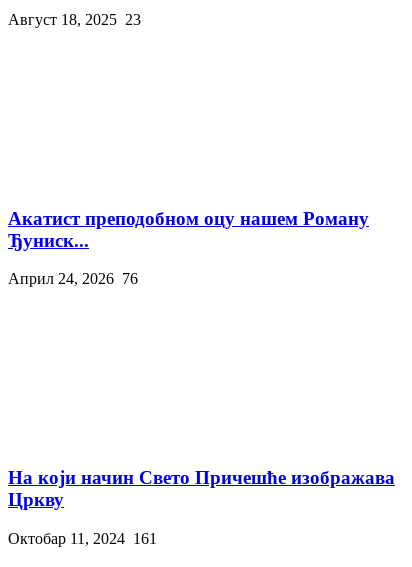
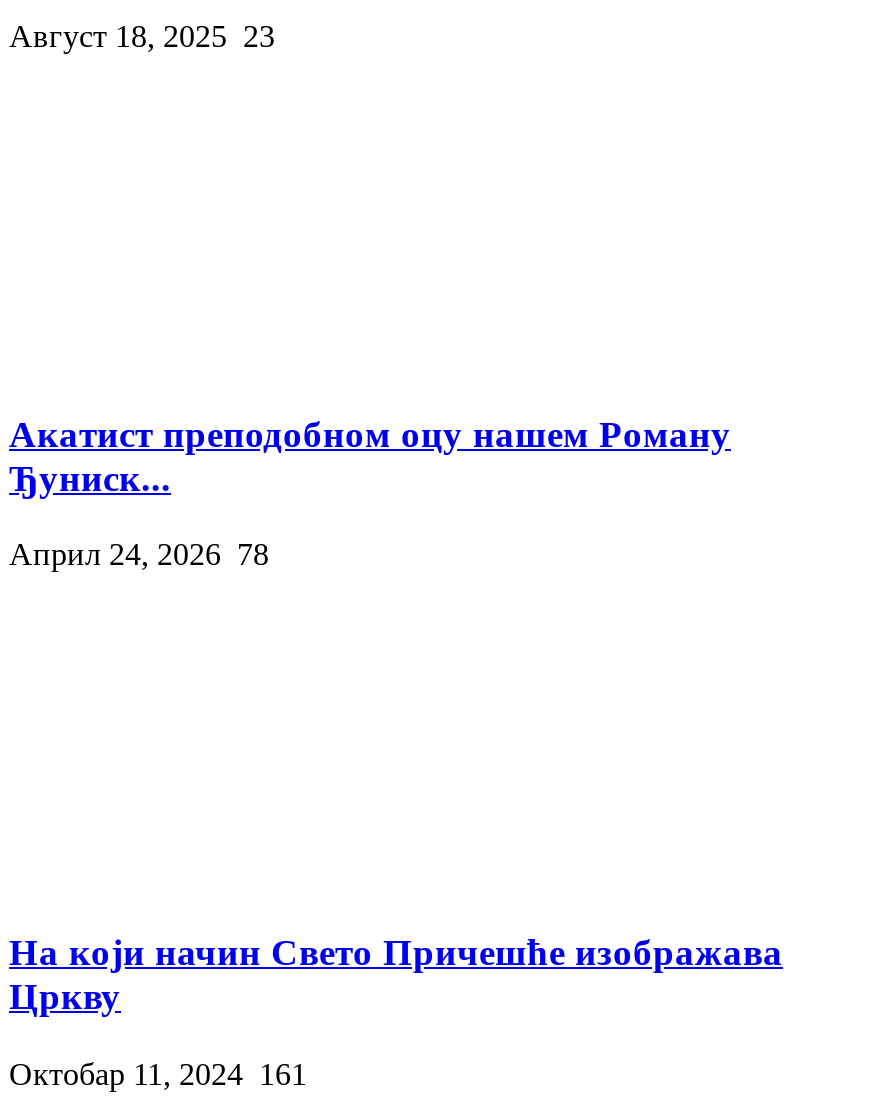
- Април 24, 2026 76
+ Април 24, 2026 78
